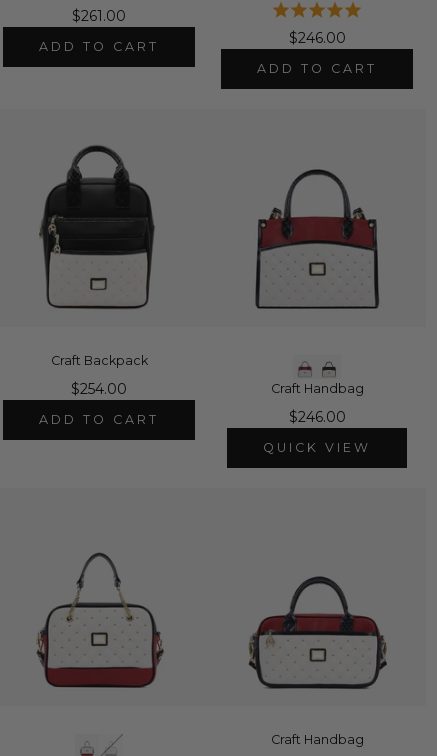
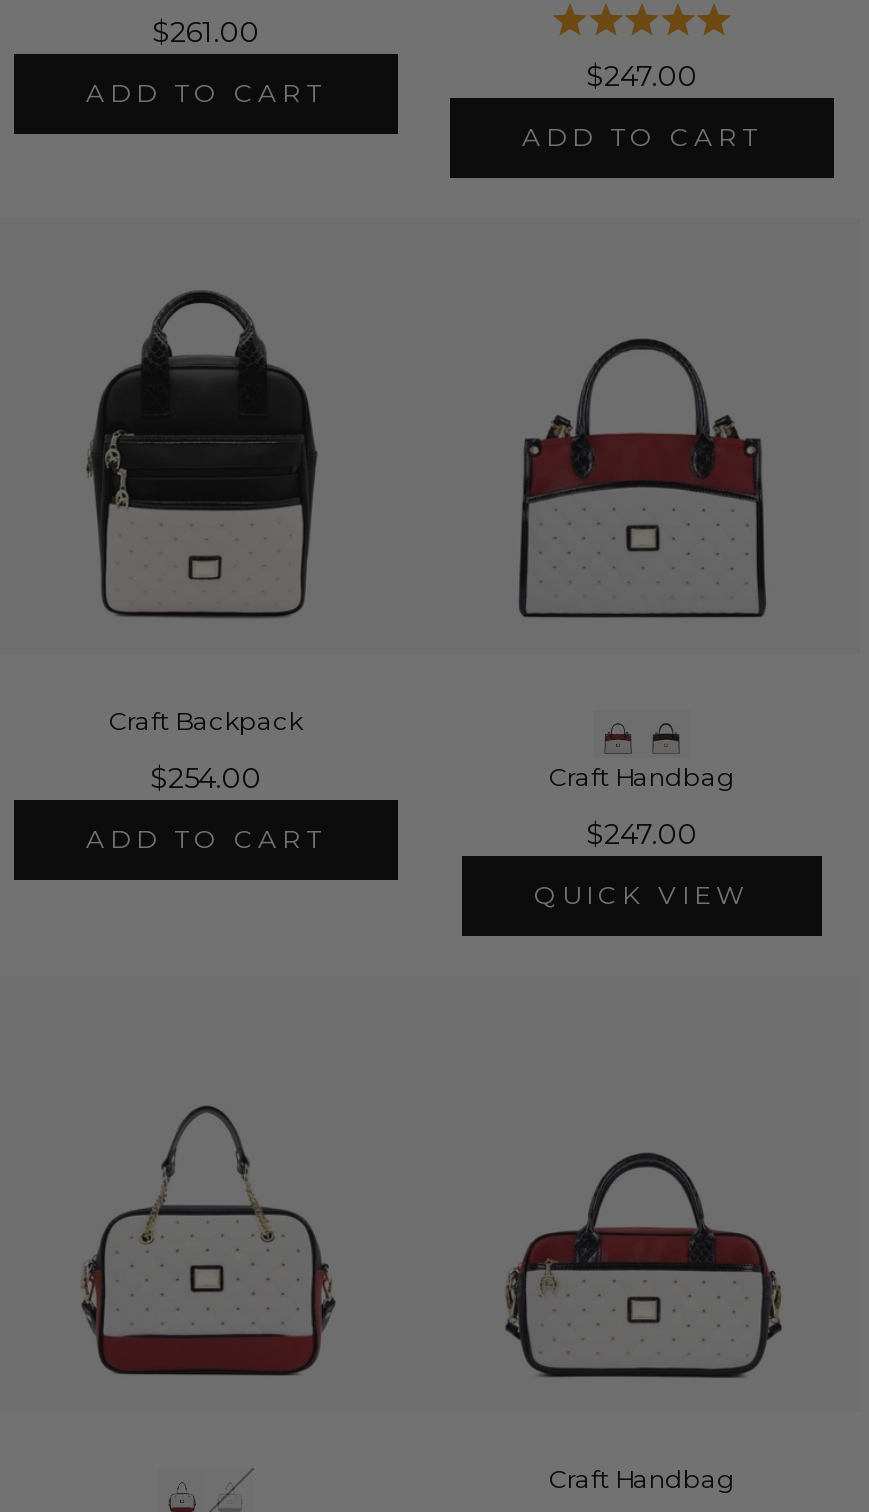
- $246.00
+ $247.00

- $246.00
+ $247.00
